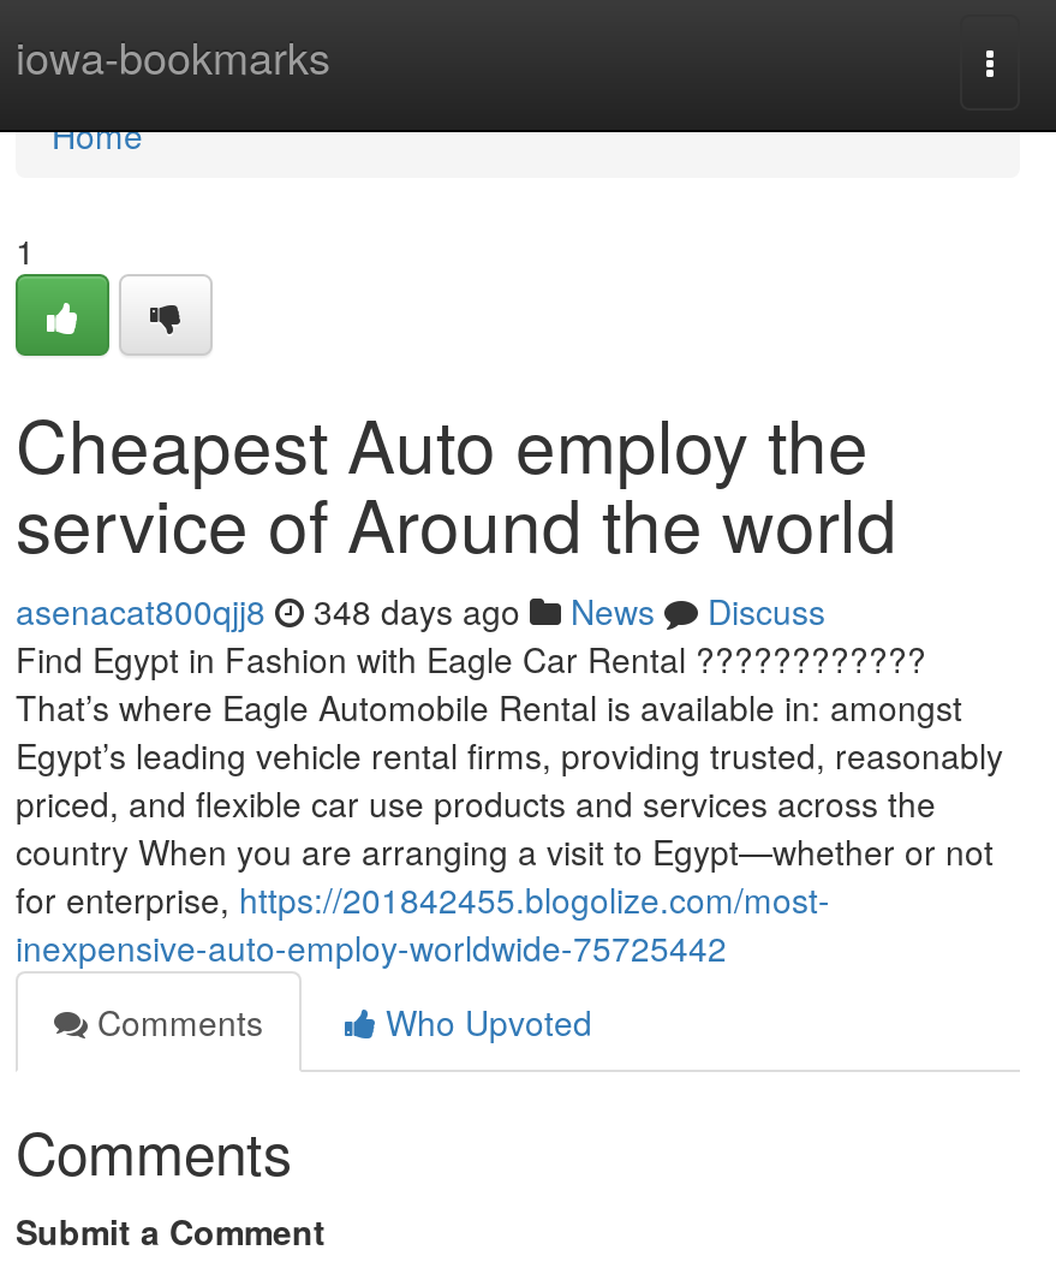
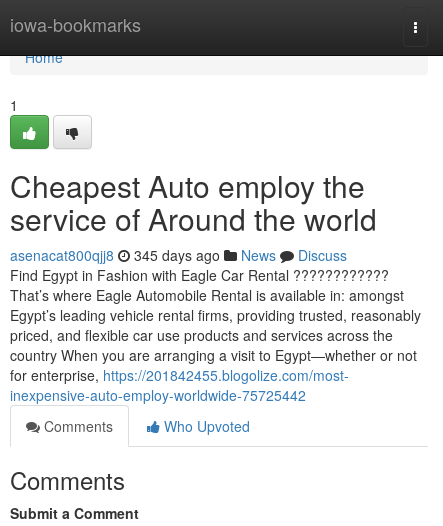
- asenacat800qjj8 348 days ago News Discuss
+ asenacat800qjj8 345 days ago News Discuss
